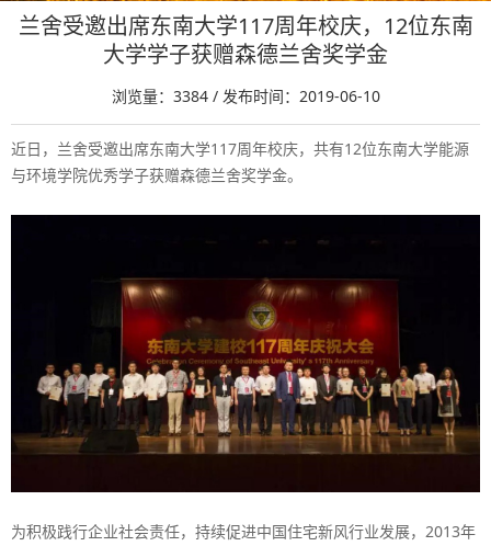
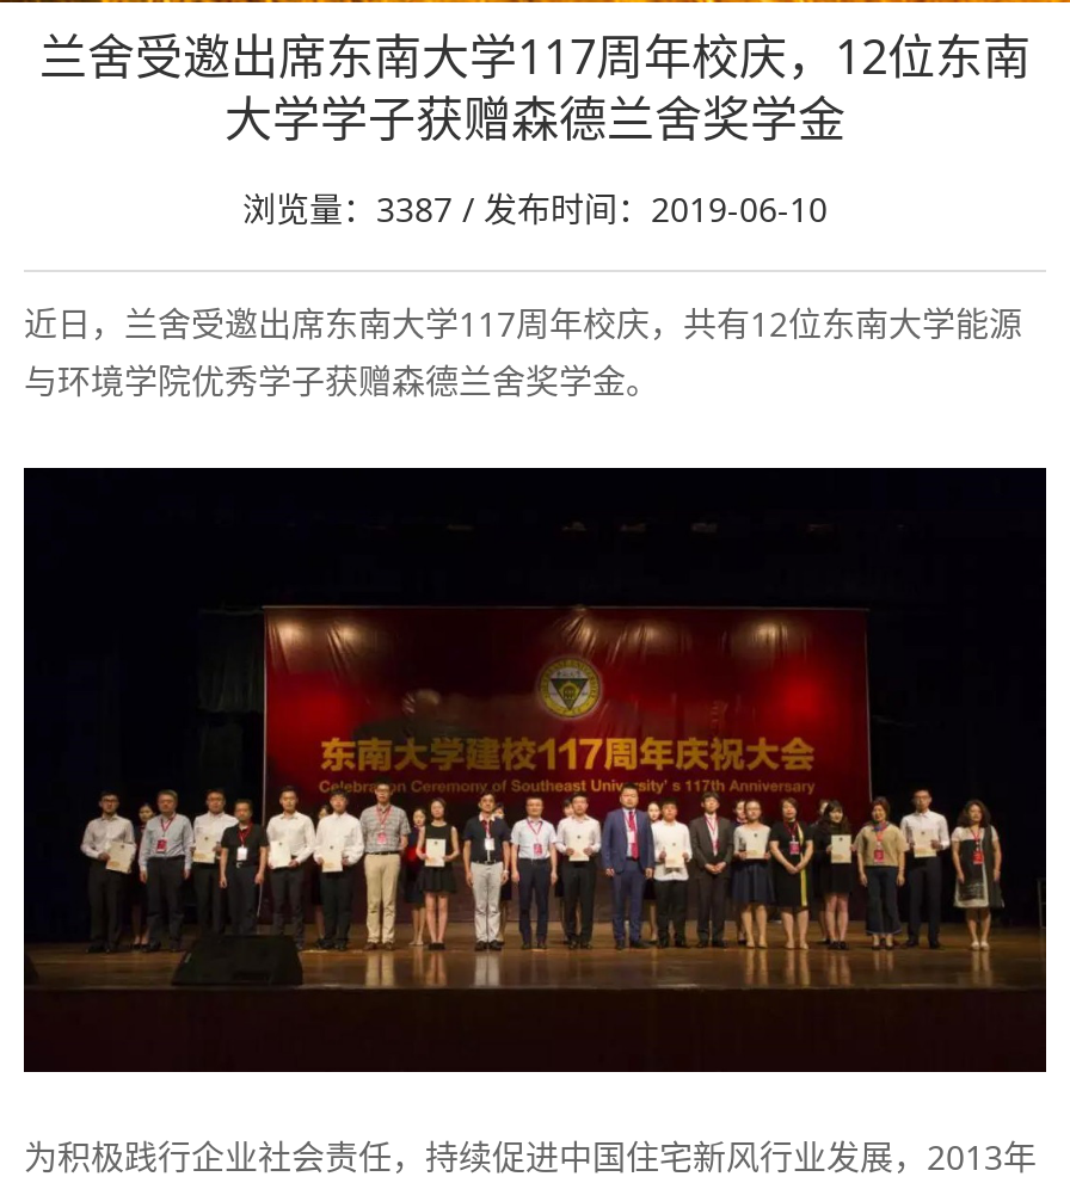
- 浏览量：3384 / 发布时间：2019-06-10
+ 浏览量：3387 / 发布时间：2019-06-10
